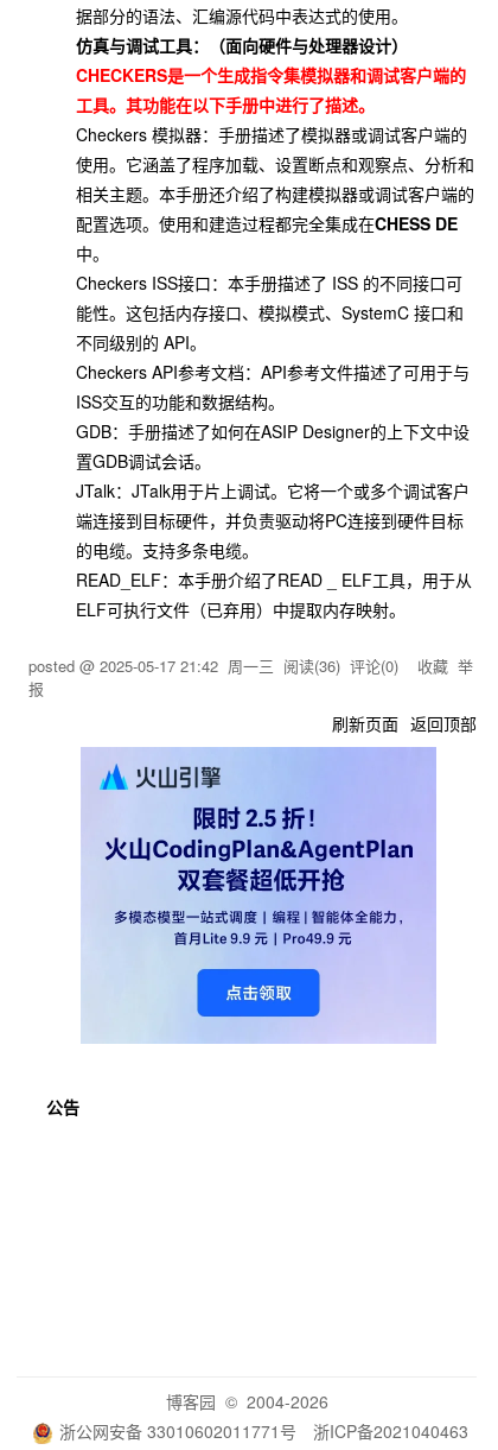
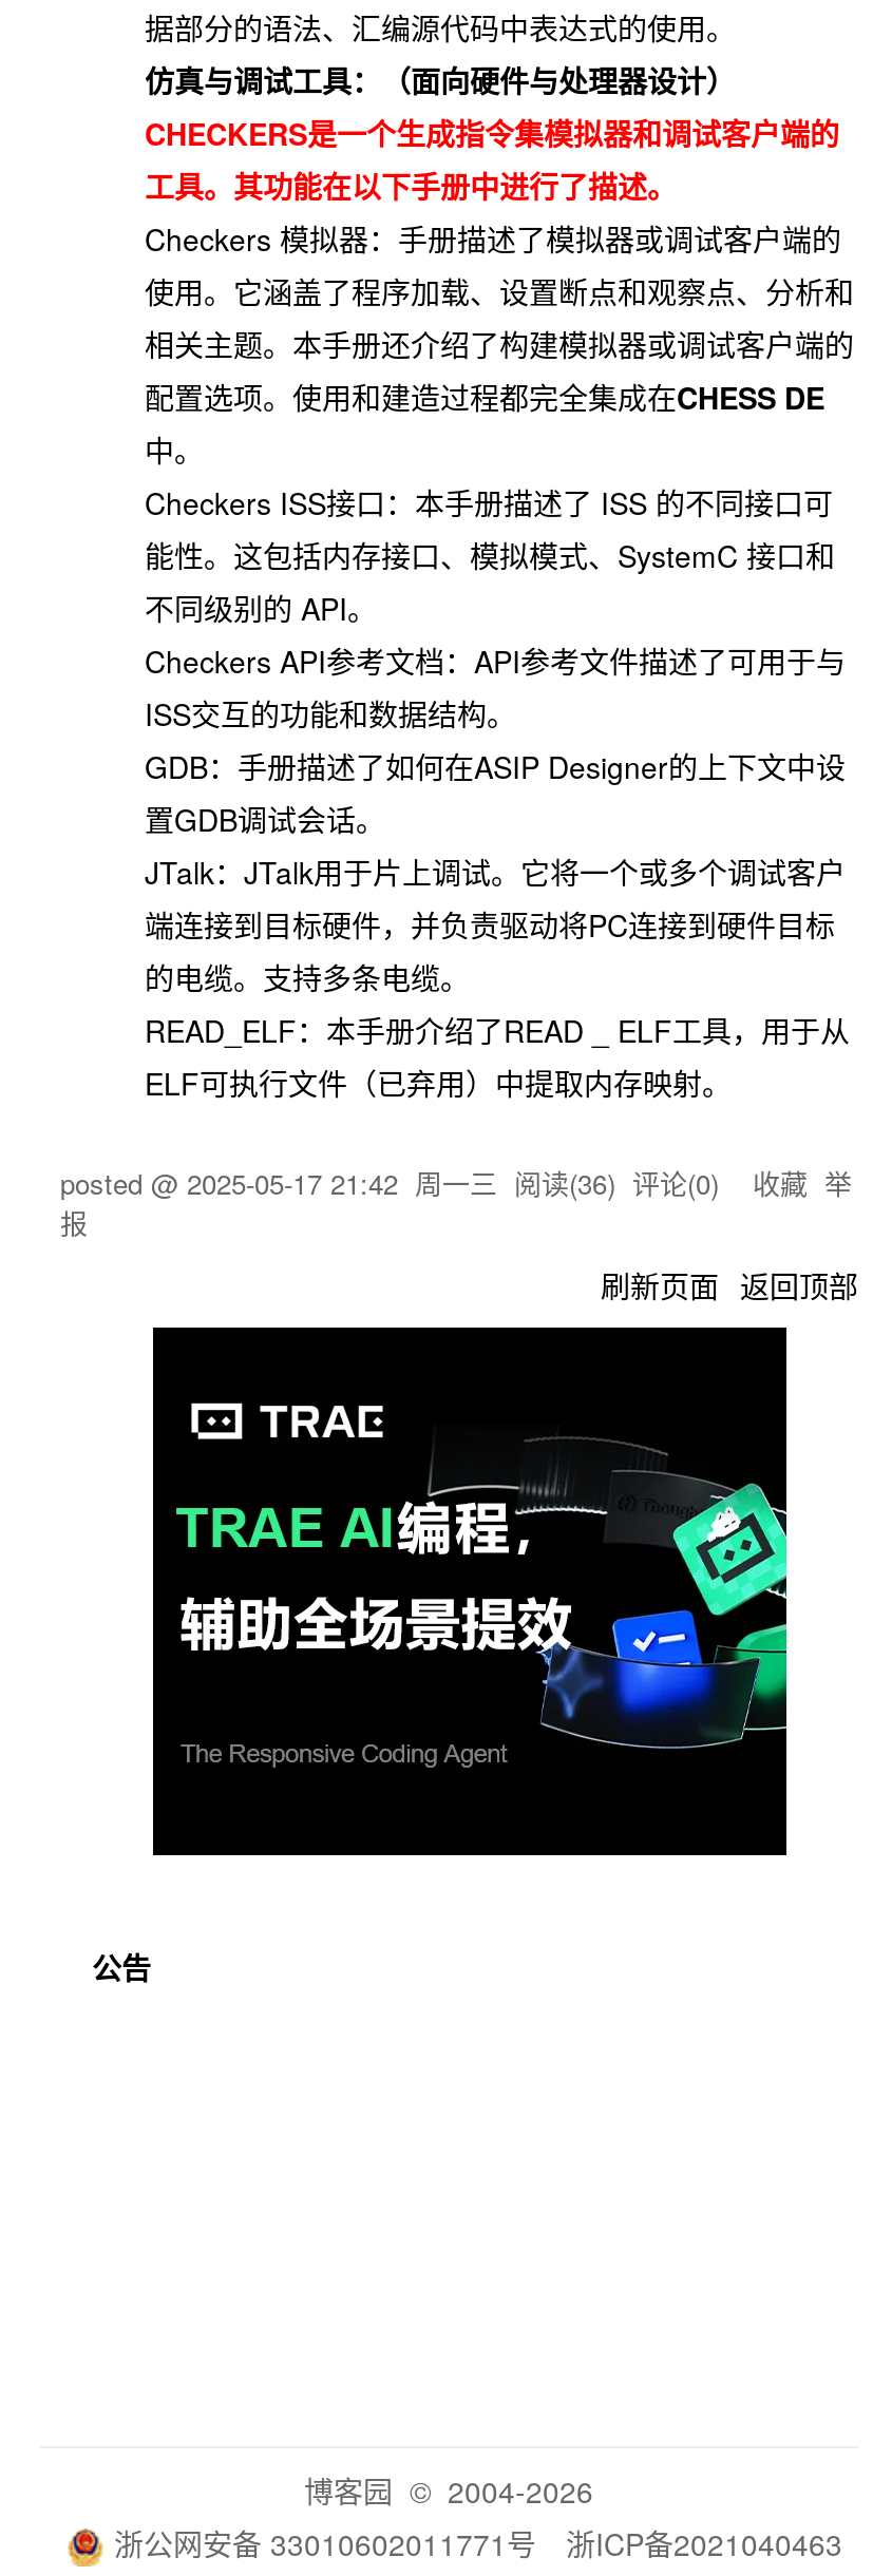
- [image]
+ [image]
